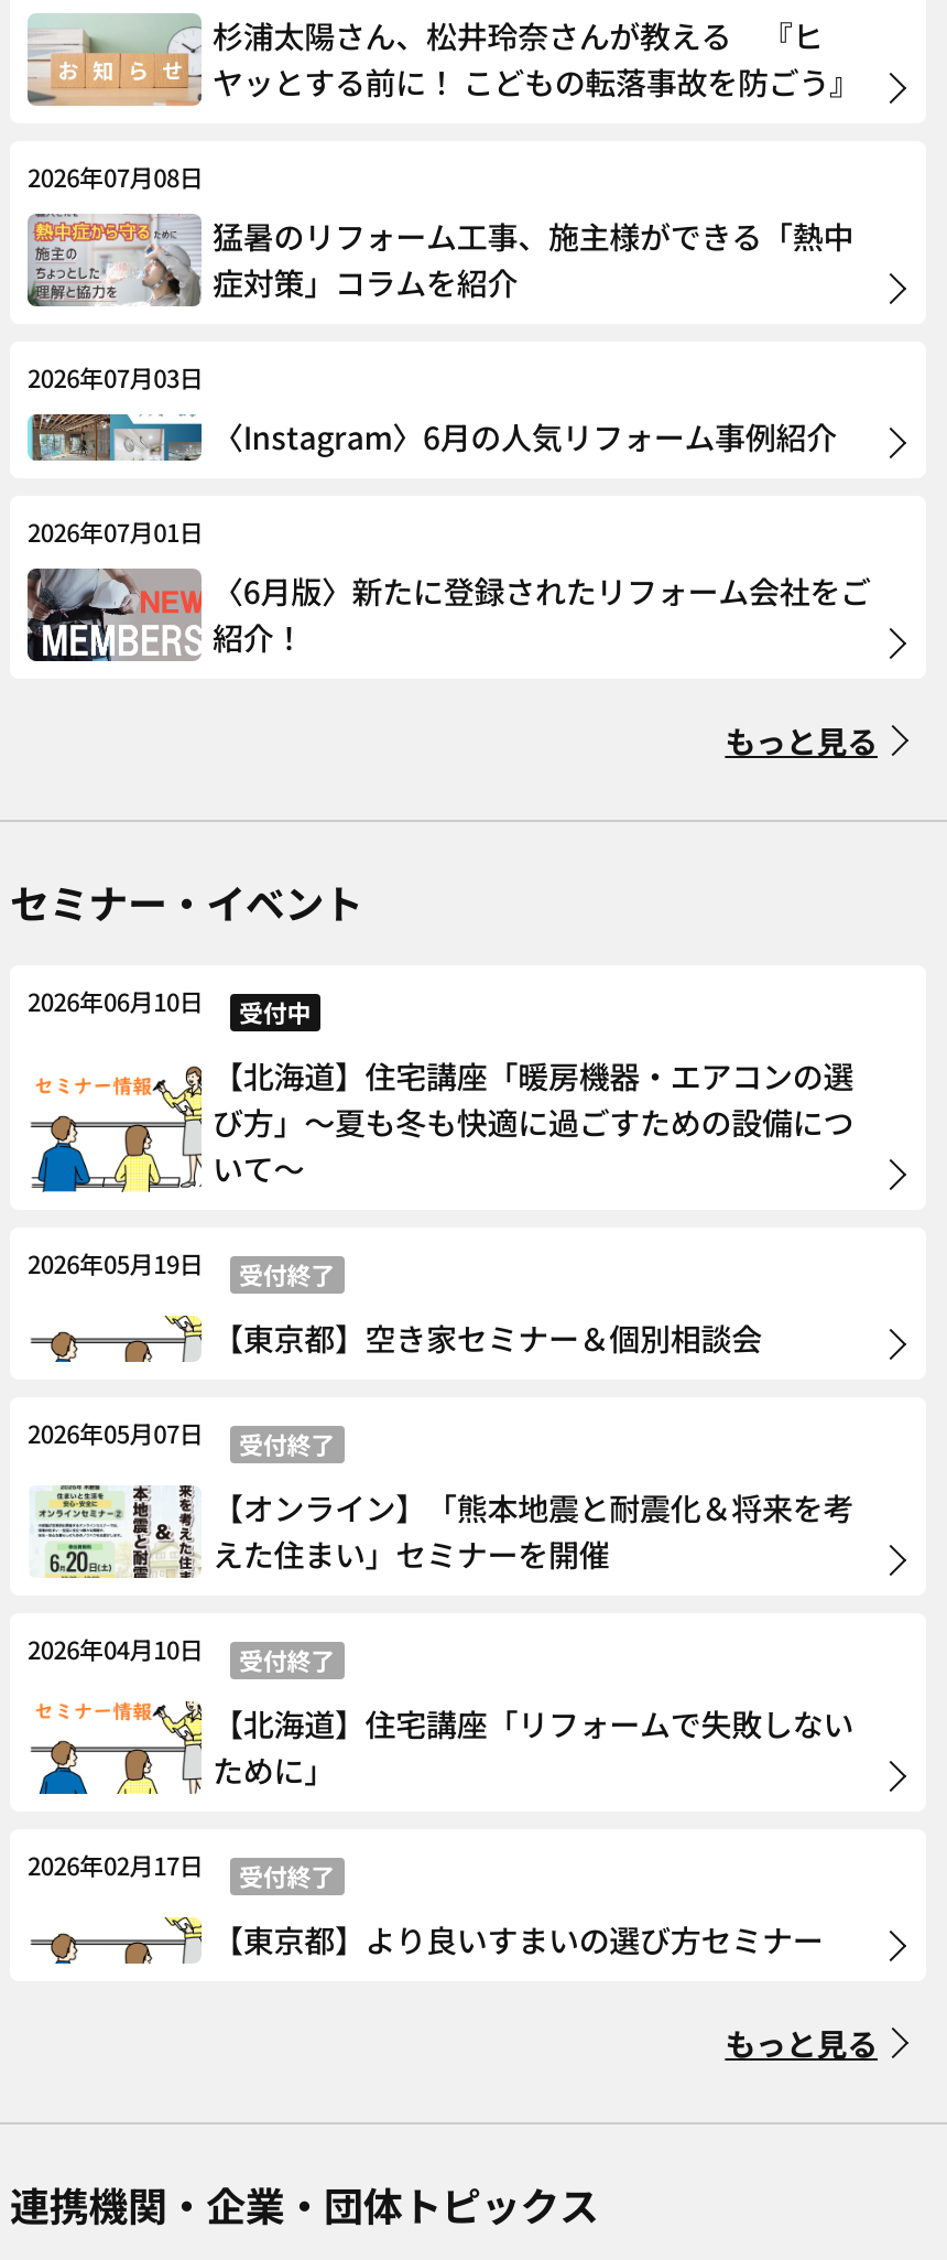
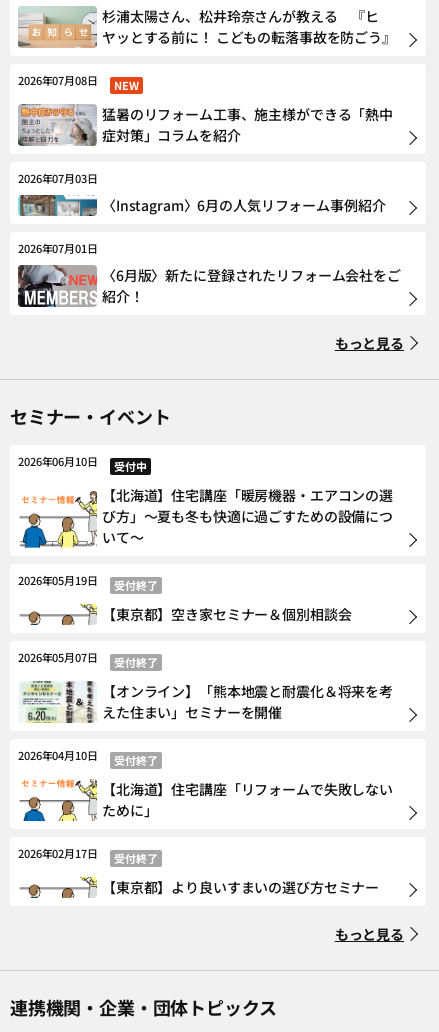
+ NEW
